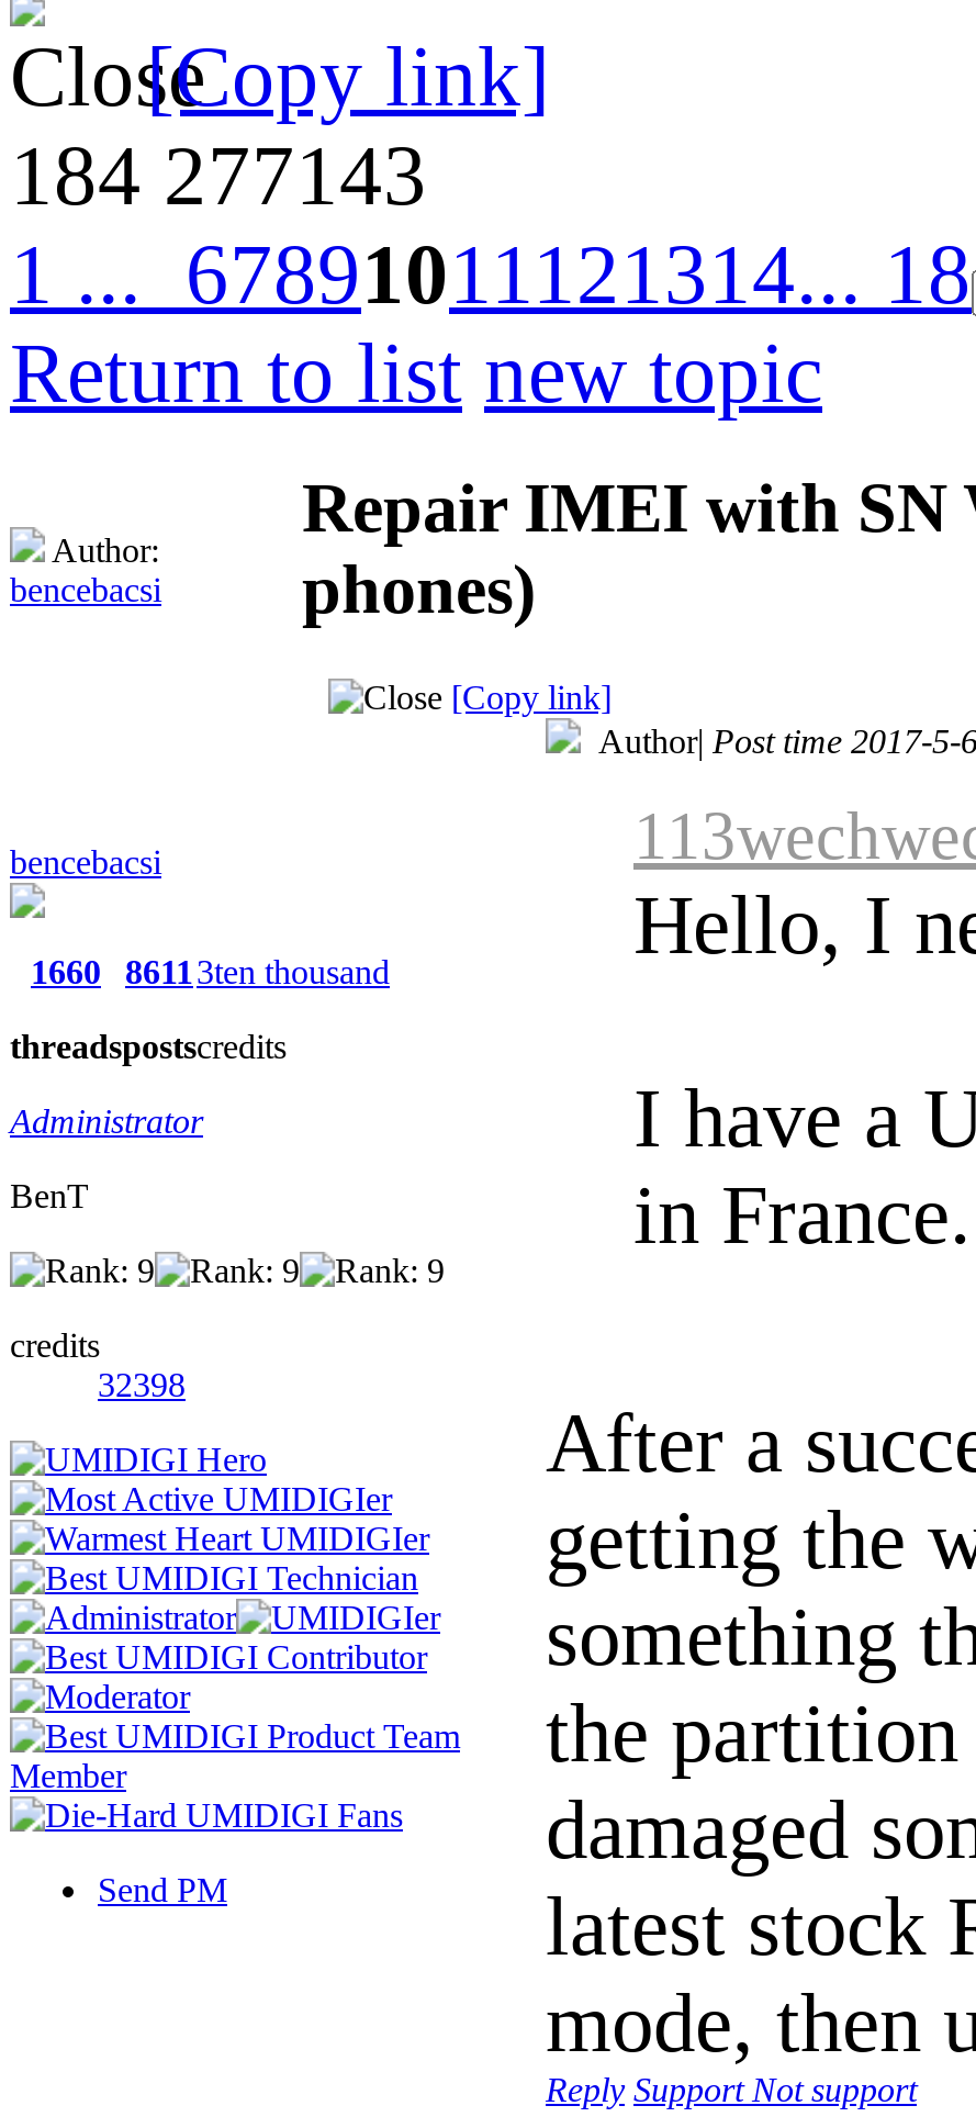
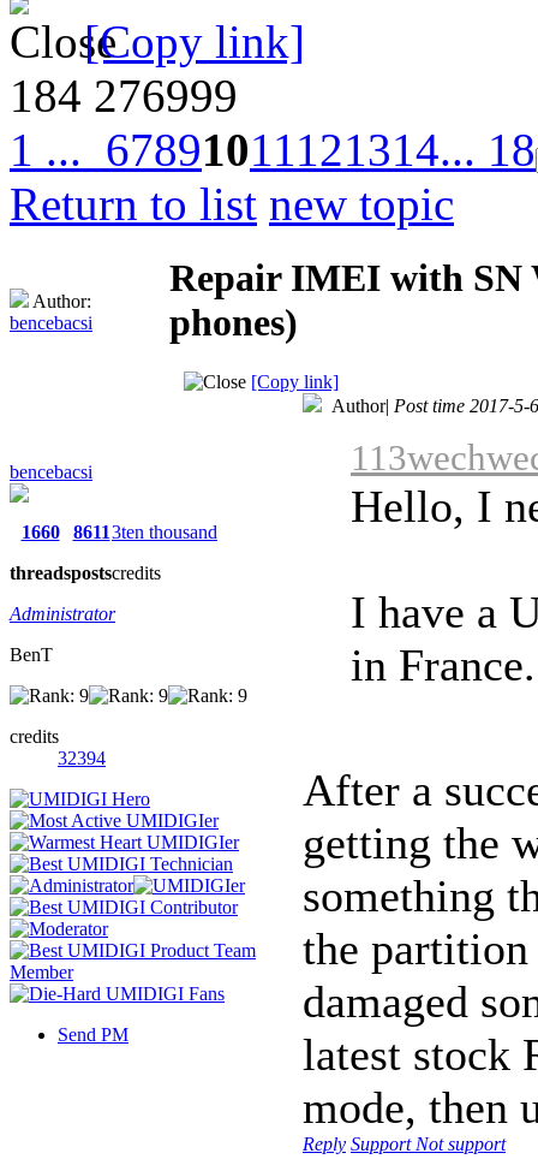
- 184 277143
+ 184 276999

- 32398
+ 32394
